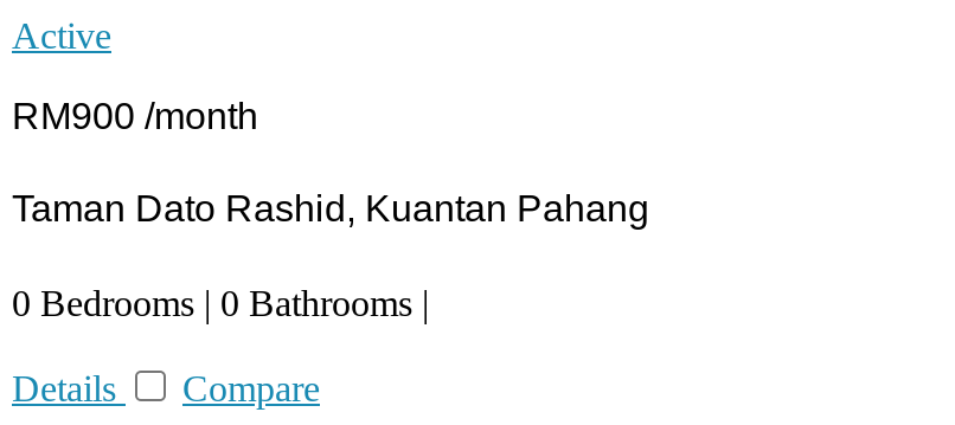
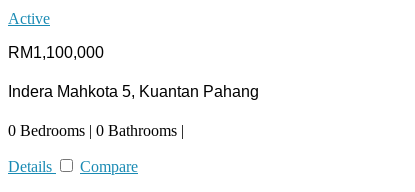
- RM900 /month
+ RM1,100,000

- Taman Dato Rashid, Kuantan Pahang
+ Indera Mahkota 5, Kuantan Pahang
